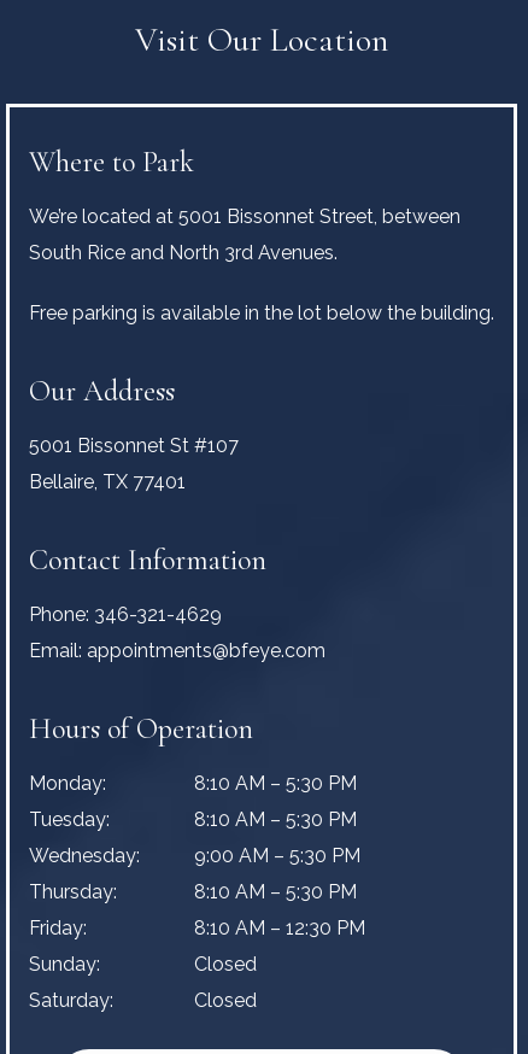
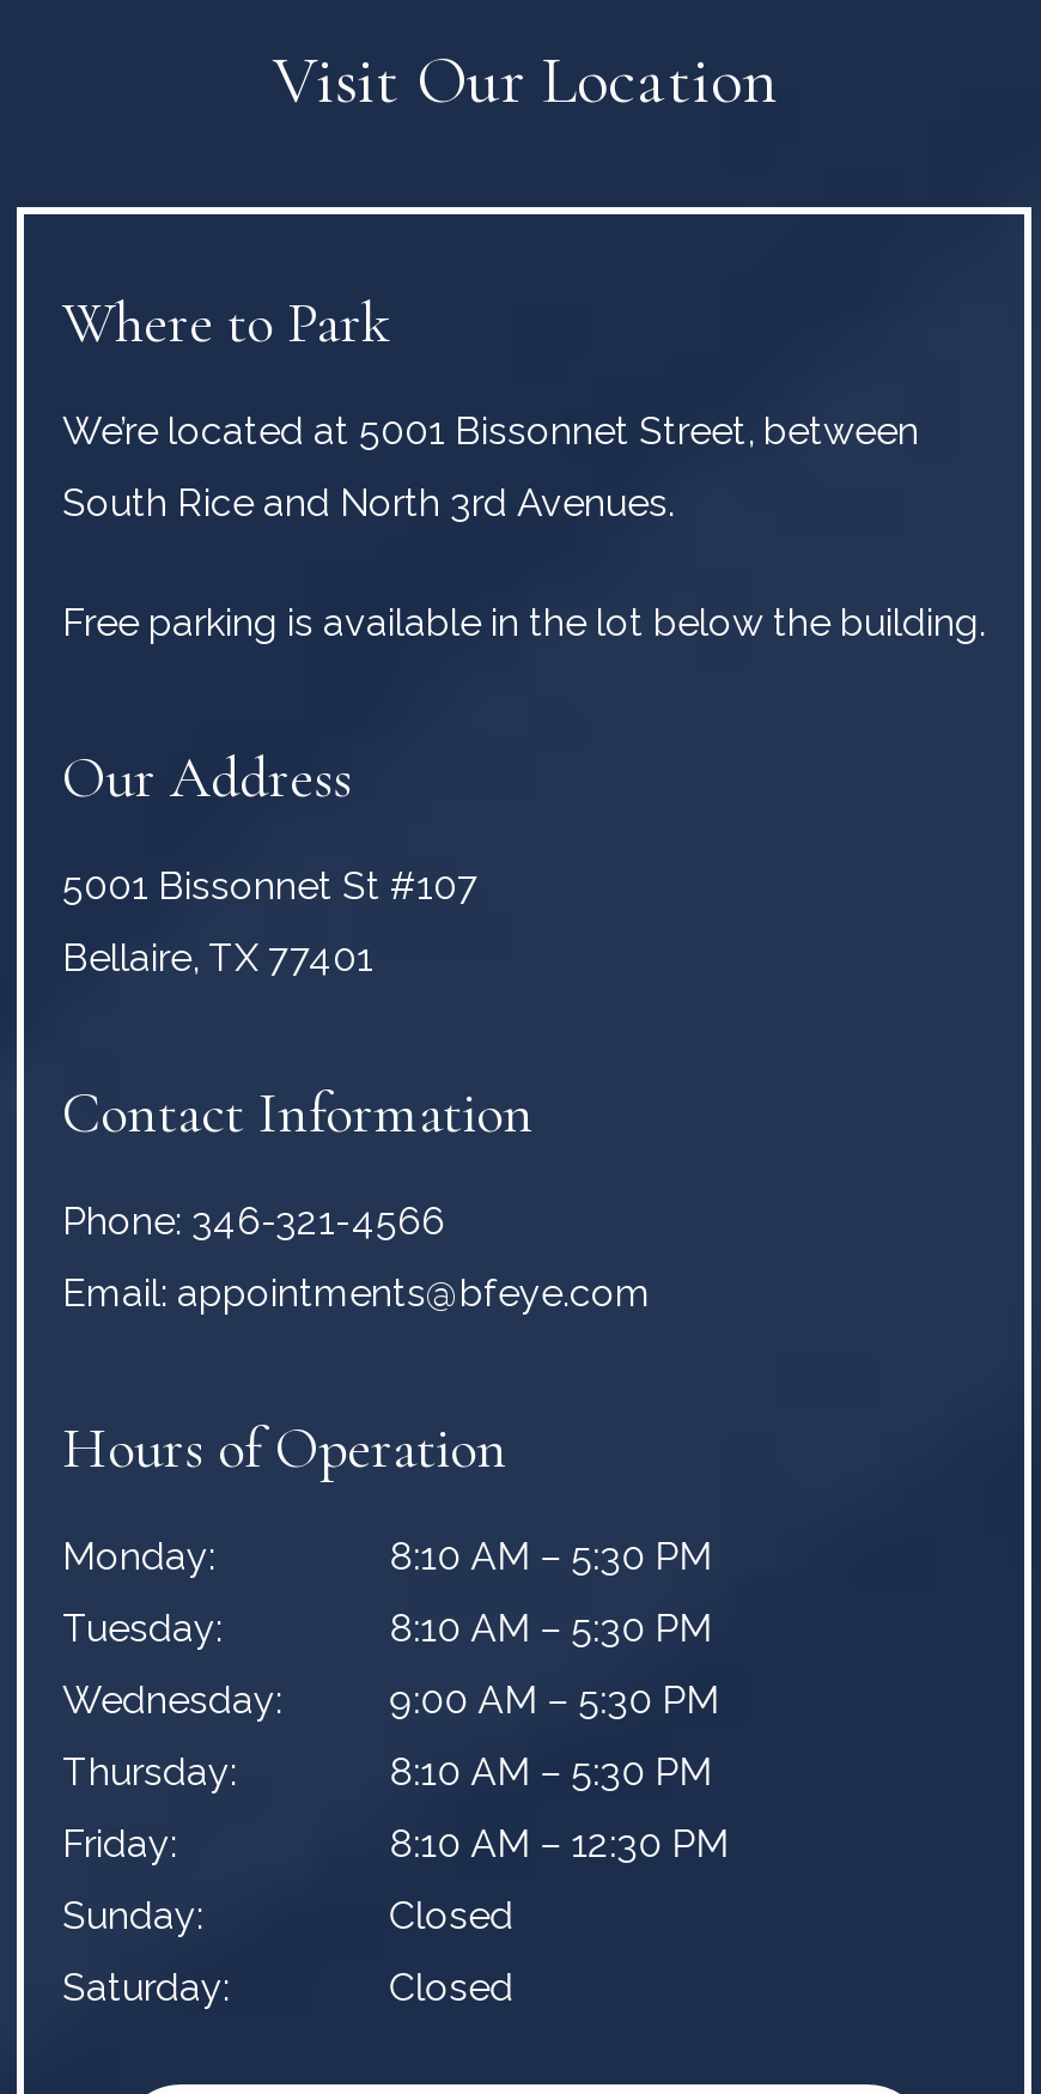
- Phone: 346-321-4629
+ Phone: 346-321-4566
